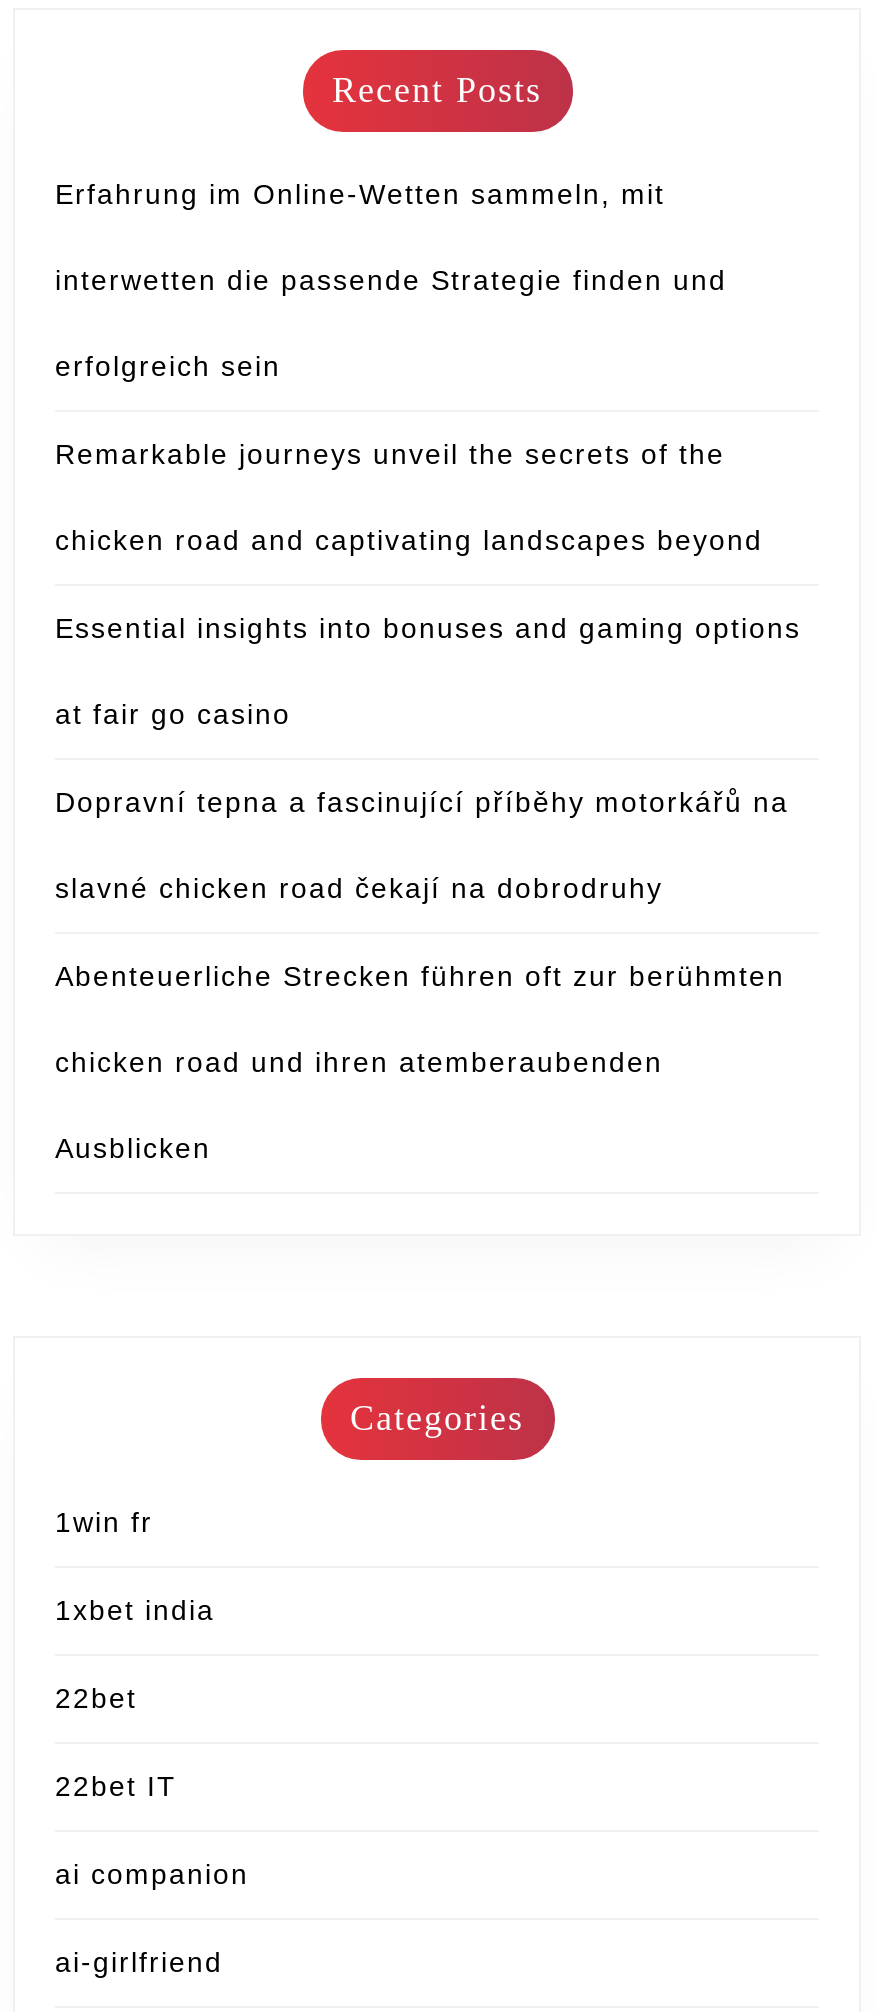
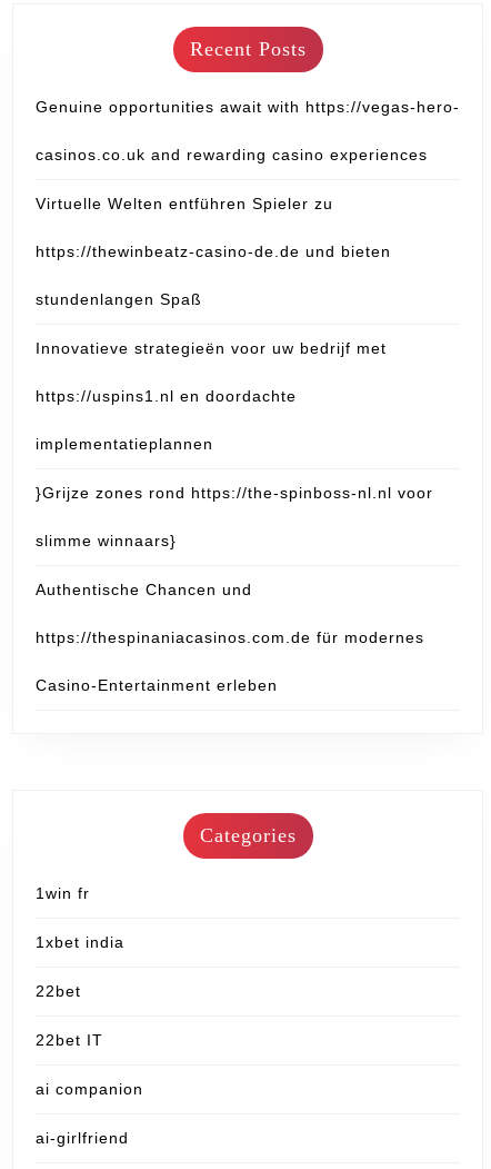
- Erfahrung im Online-Wetten sammeln, mit
- interwetten die passende Strategie finden und
- erfolgreich sein
- Remarkable journeys unveil the secrets of the
- chicken road and captivating landscapes beyond
- Essential insights into bonuses and gaming options
- at fair go casino
- Dopravní tepna a fascinující příběhy motorkářů na
- slavné chicken road čekají na dobrodruhy
- Abenteuerliche Strecken führen oft zur berühmten
- chicken road und ihren atemberaubenden
- Ausblicken
+ Genuine opportunities await with https://vegas-hero-
+ casinos.co.uk and rewarding casino experiences
+ Virtuelle Welten entführen Spieler zu
+ https://thewinbeatz-casino-de.de und bieten
+ stundenlangen Spaß
+ Innovatieve strategieën voor uw bedrijf met
+ https://uspins1.nl en doordachte
+ implementatieplannen
+ }Grijze zones rond https://the-spinboss-nl.nl voor
+ slimme winnaars}
+ Authentische Chancen und
+ https://thespinaniacasinos.com.de für modernes
+ Casino-Entertainment erleben
